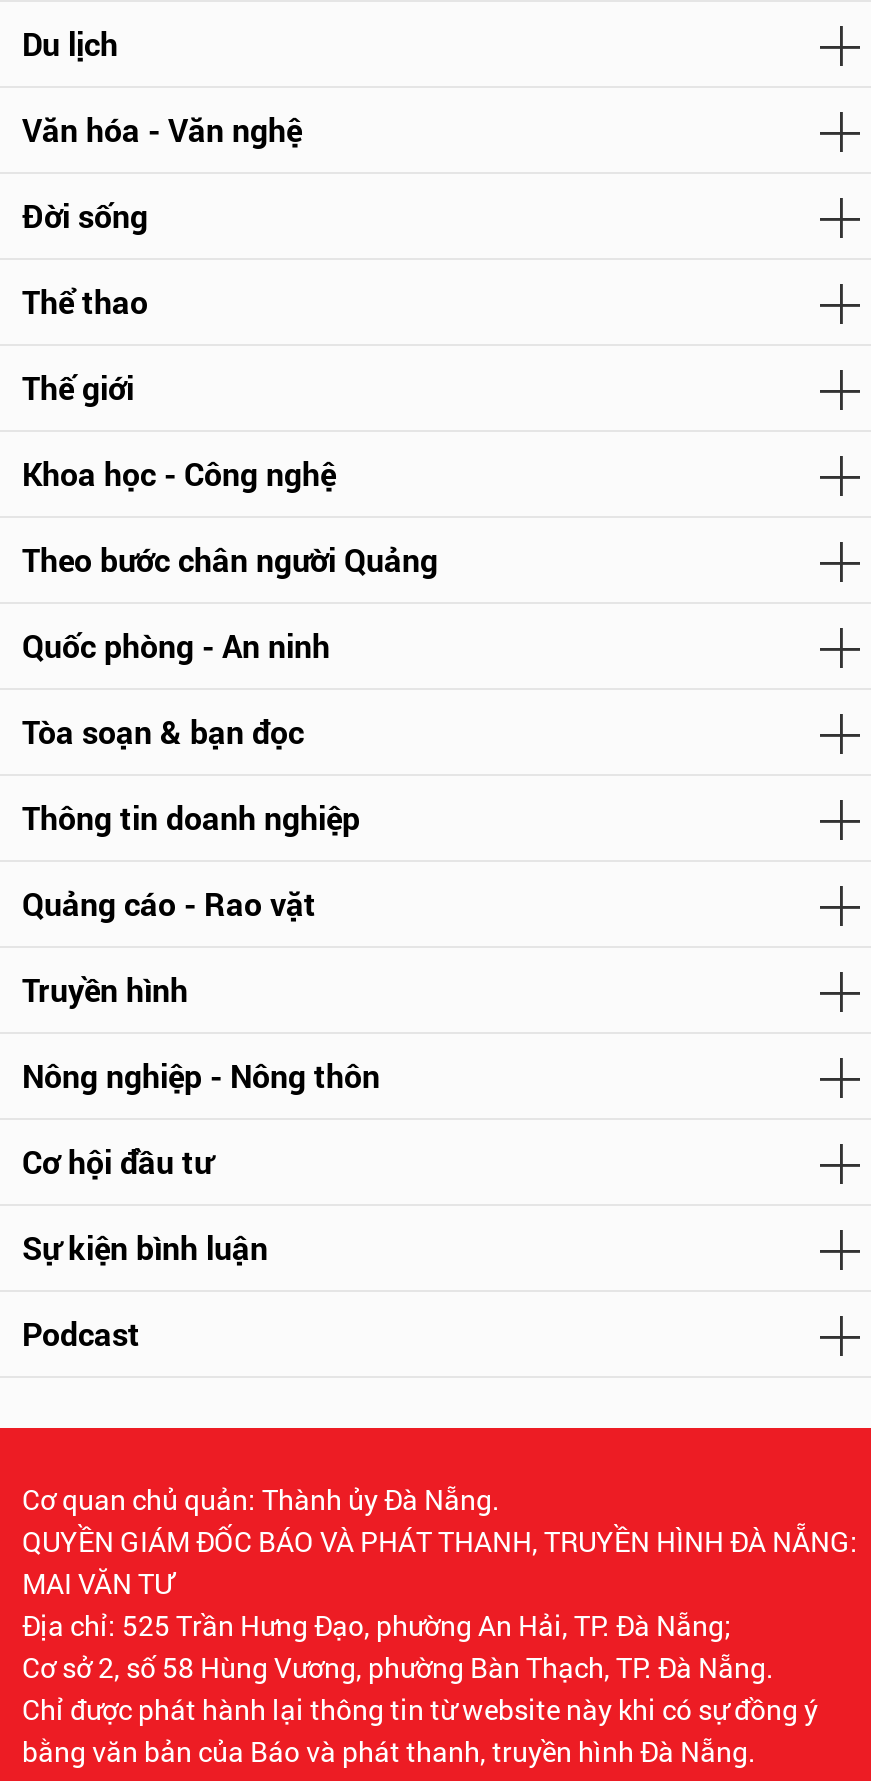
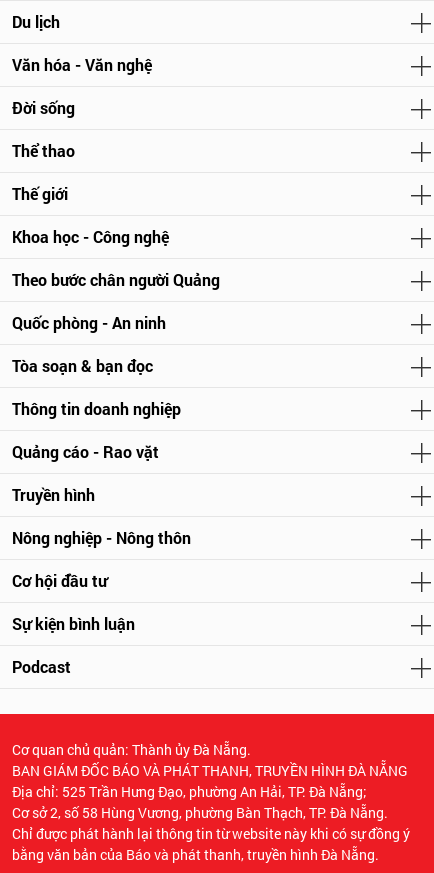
- QUYỀN GIÁM ĐỐC BÁO VÀ PHÁT THANH, TRUYỀN HÌNH ĐÀ NẴNG:
- MAI VĂN TƯ
+ BAN GIÁM ĐỐC BÁO VÀ PHÁT THANH, TRUYỀN HÌNH ĐÀ NẴNG
